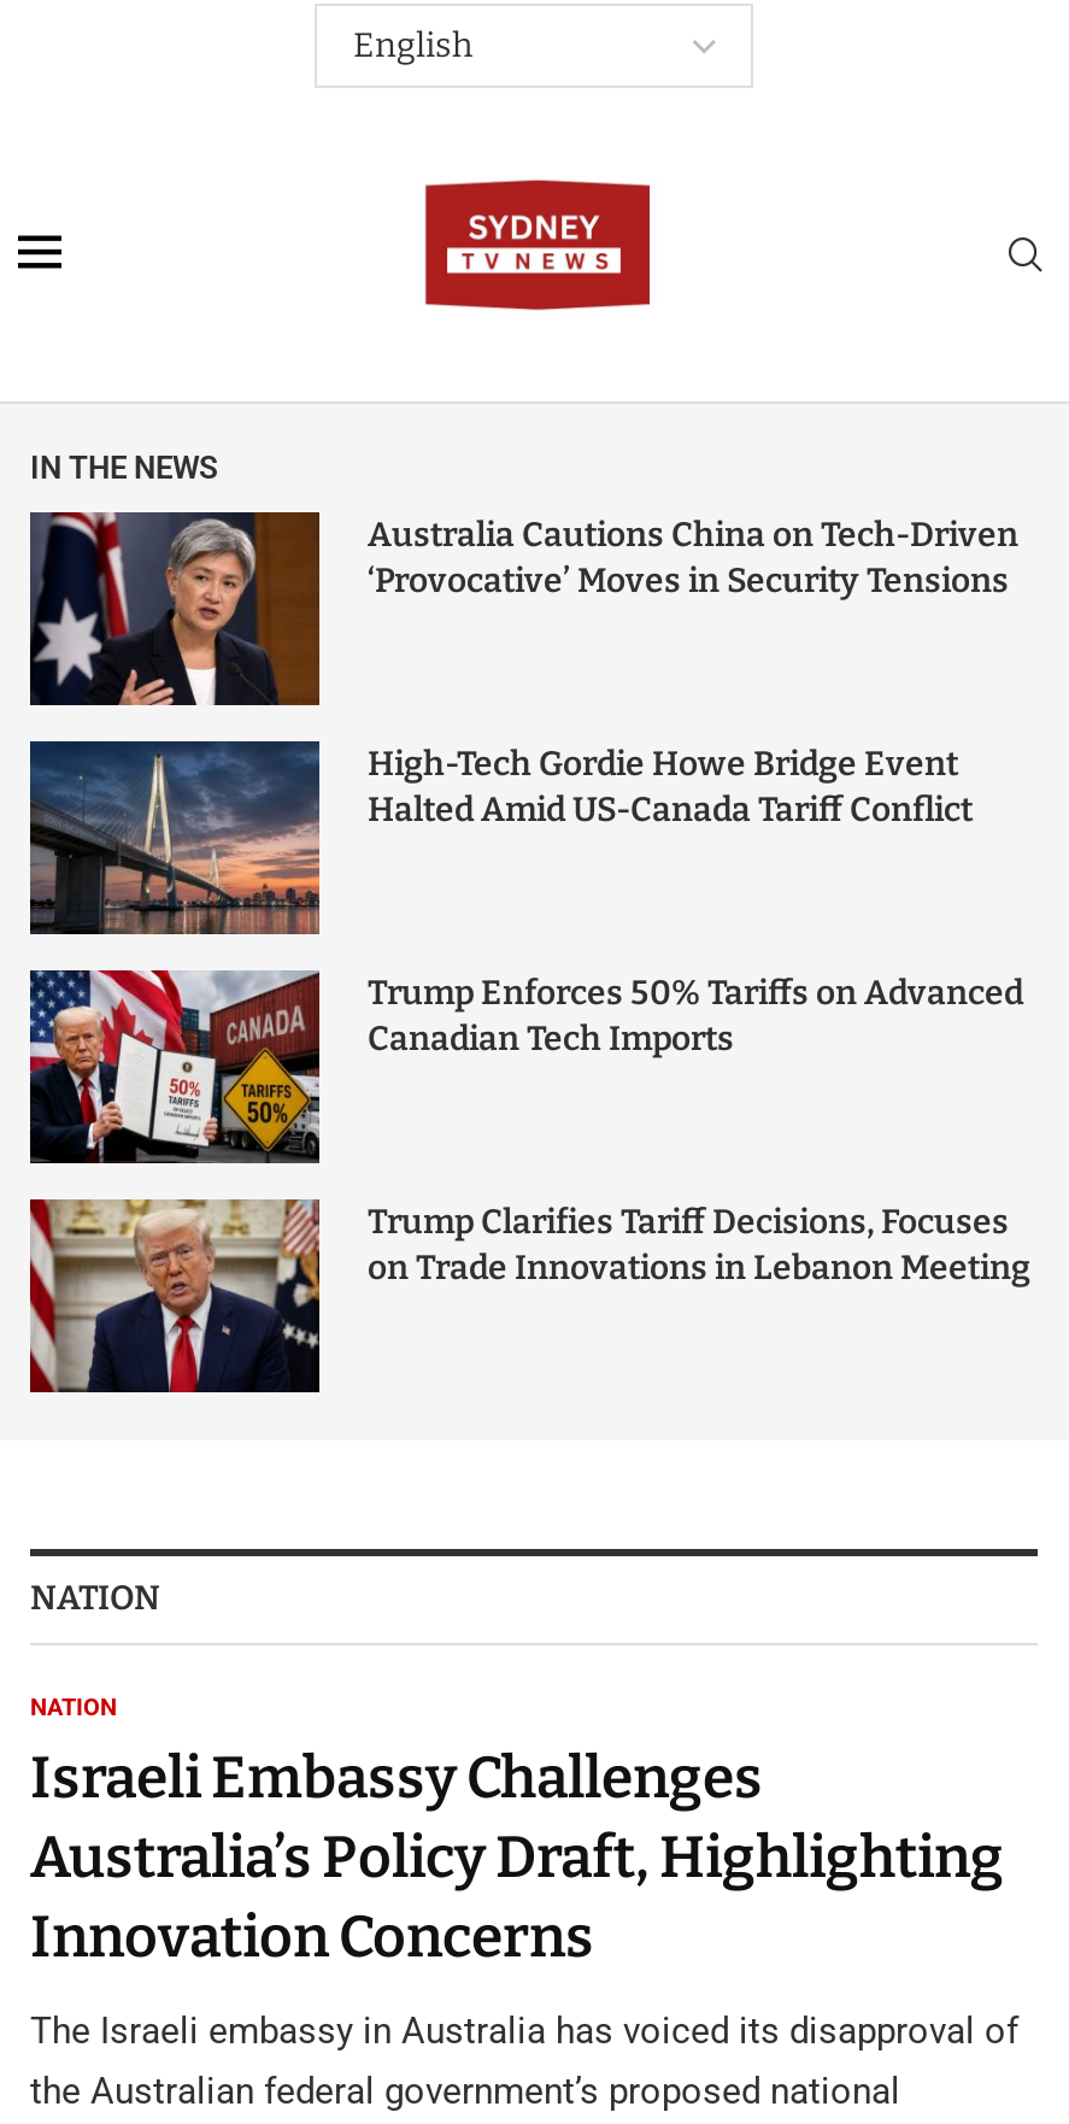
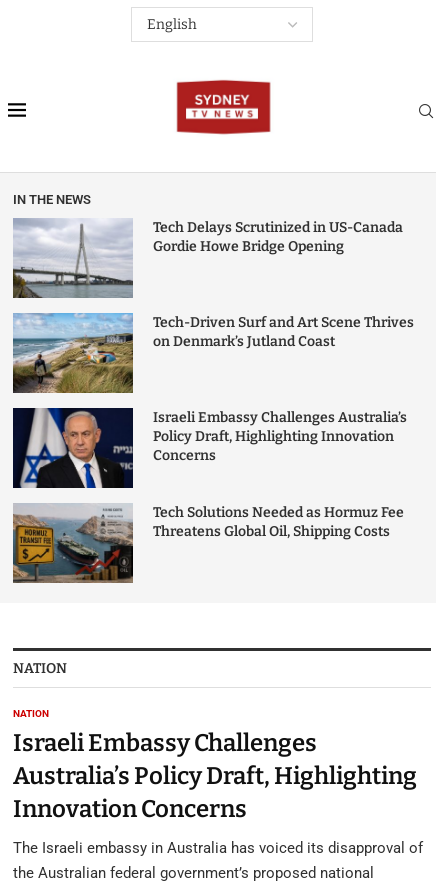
- [image]
- Australia Cautions China on Tech-Driven
- ‘Provocative’ Moves in Security Tensions
+ [image]
+ Tech Delays Scrutinized in US-Canada
+ Gordie Howe Bridge Opening

- [image]
- High-Tech Gordie Howe Bridge Event
- Halted Amid US-Canada Tariff Conflict
+ [image]
+ Tech-Driven Surf and Art Scene Thrives
+ on Denmark’s Jutland Coast

- [image]
- Trump Enforces 50% Tariffs on Advanced
- Canadian Tech Imports
+ [image]
+ Israeli Embassy Challenges Australia’s
+ Policy Draft, Highlighting Innovation
+ Concerns

- [image]
- Trump Clarifies Tariff Decisions, Focuses
- on Trade Innovations in Lebanon Meeting
+ [image]
+ Tech Solutions Needed as Hormuz Fee
+ Threatens Global Oil, Shipping Costs
